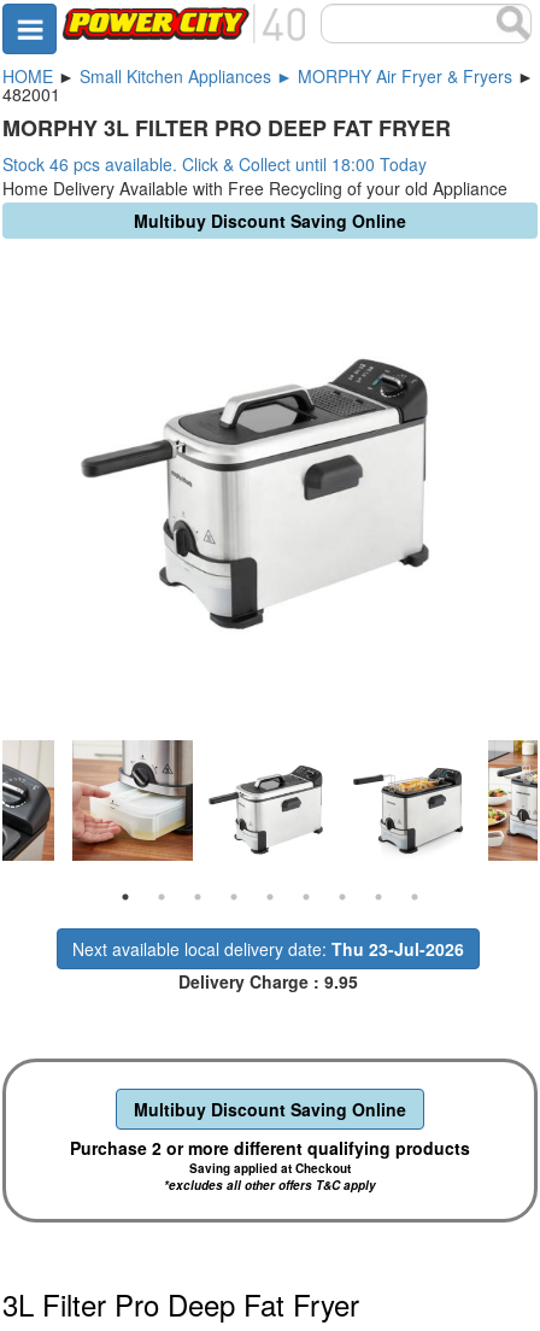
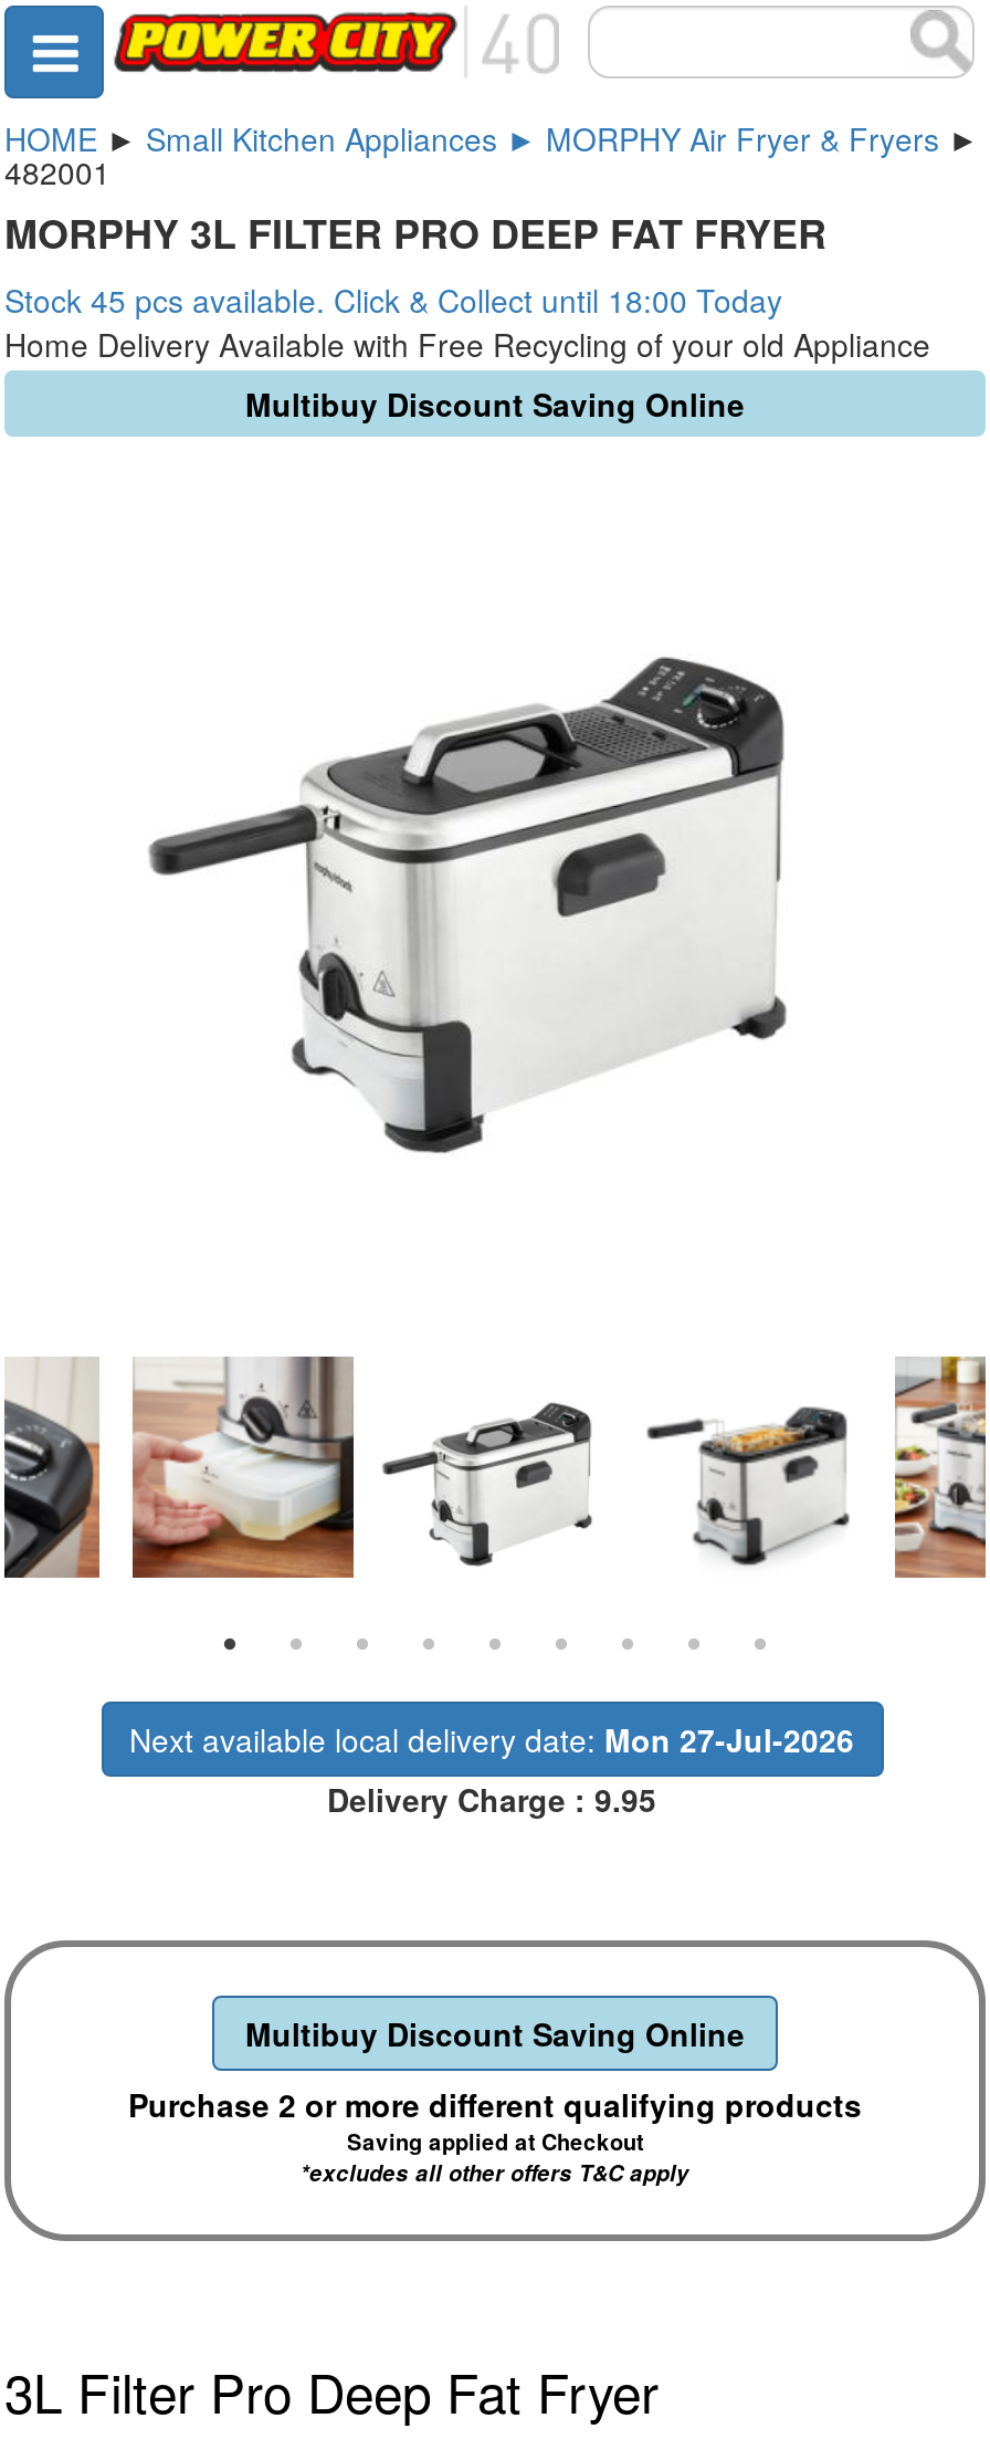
- Stock 46 pcs available. Click & Collect until 18:00 Today
+ Stock 45 pcs available. Click & Collect until 18:00 Today

- Next available local delivery date: Thu 23-Jul-2026
+ Next available local delivery date: Mon 27-Jul-2026
